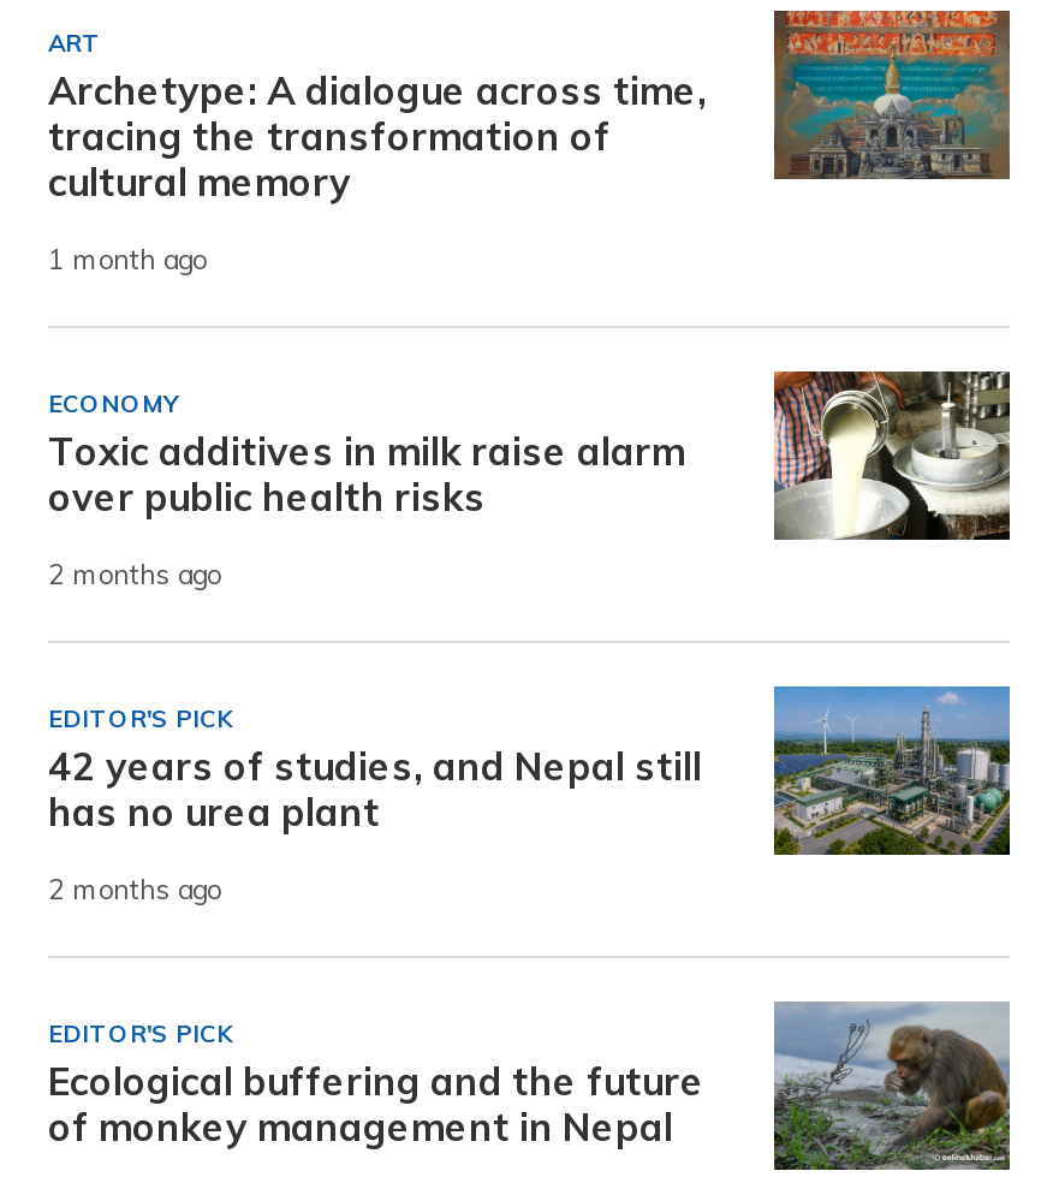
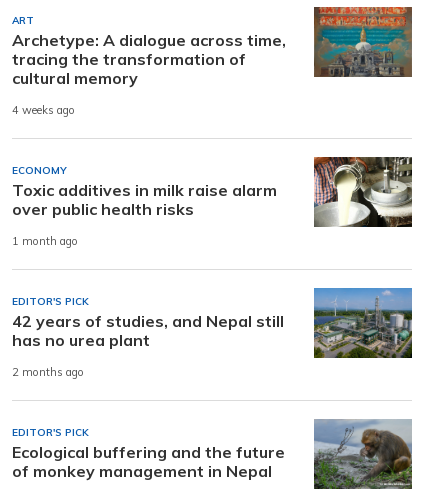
- 1 month ago
+ 4 weeks ago

- 2 months ago
+ 1 month ago
